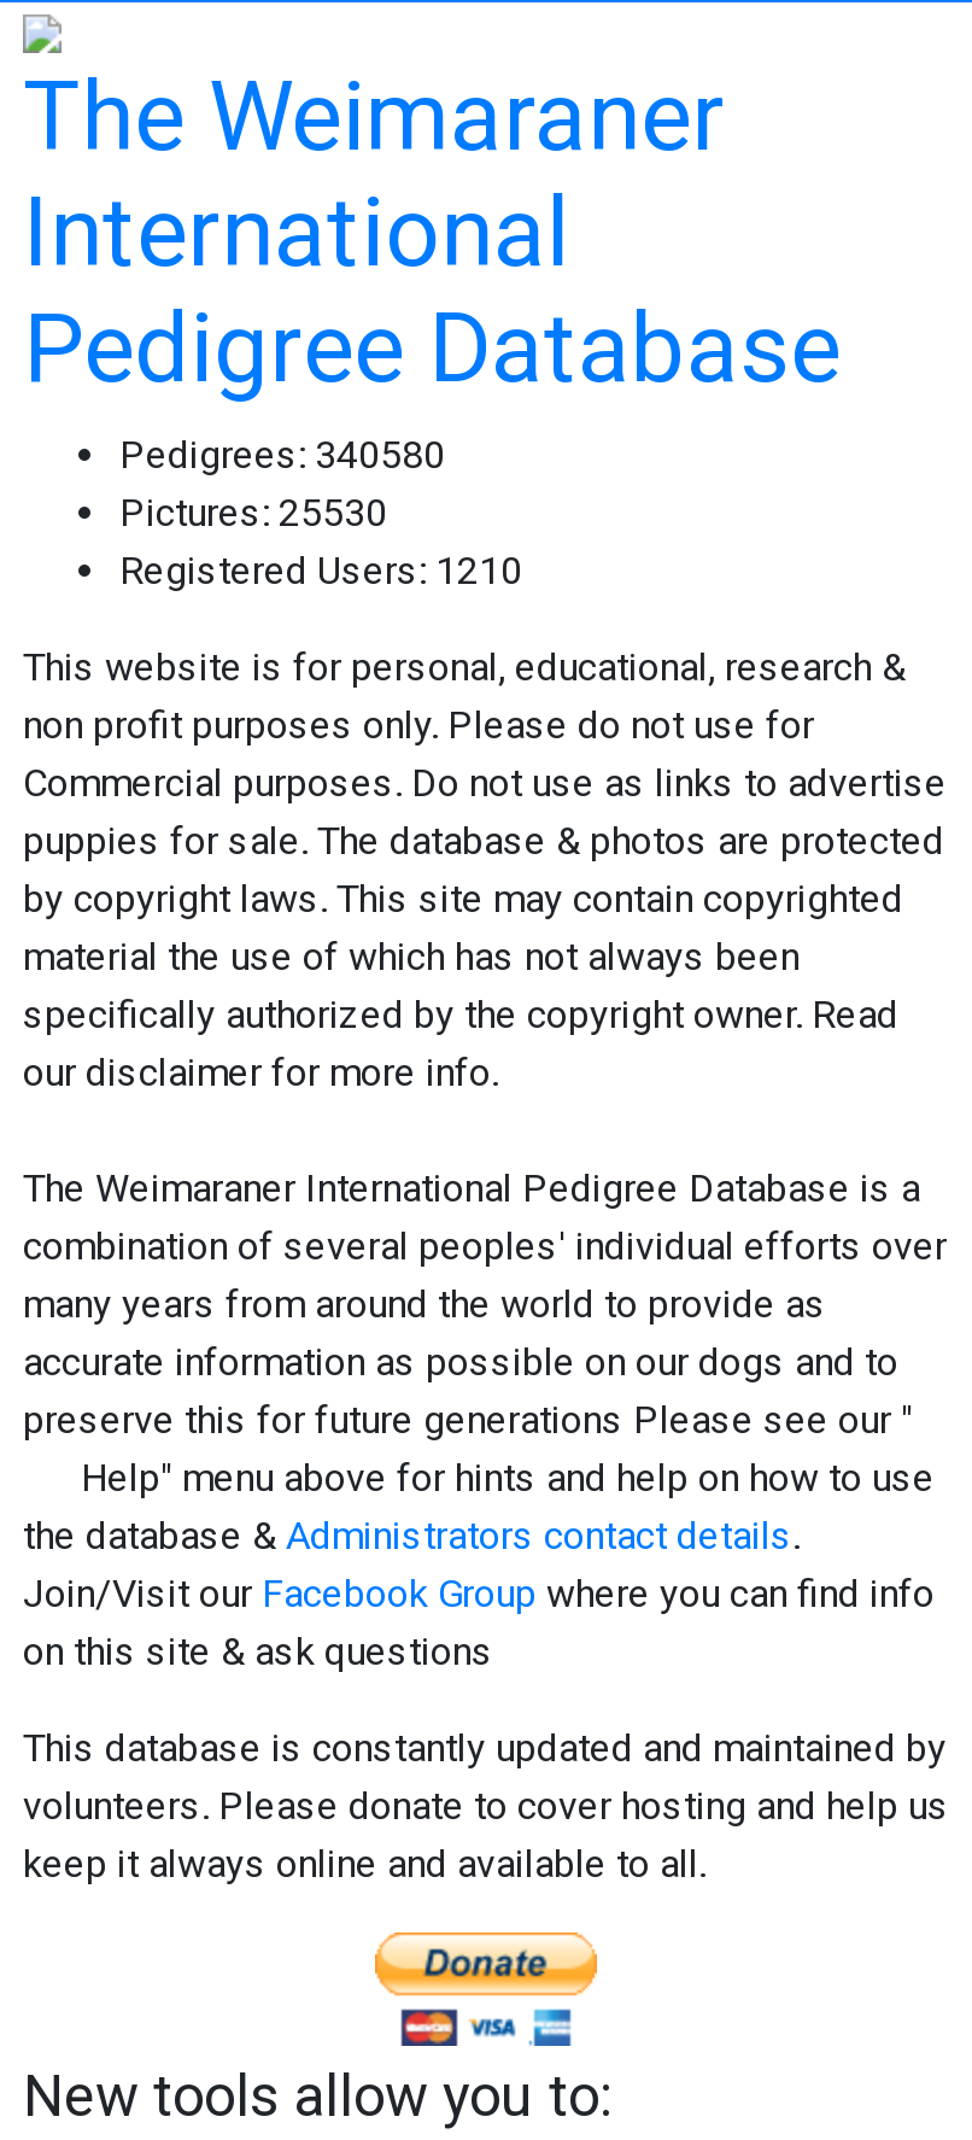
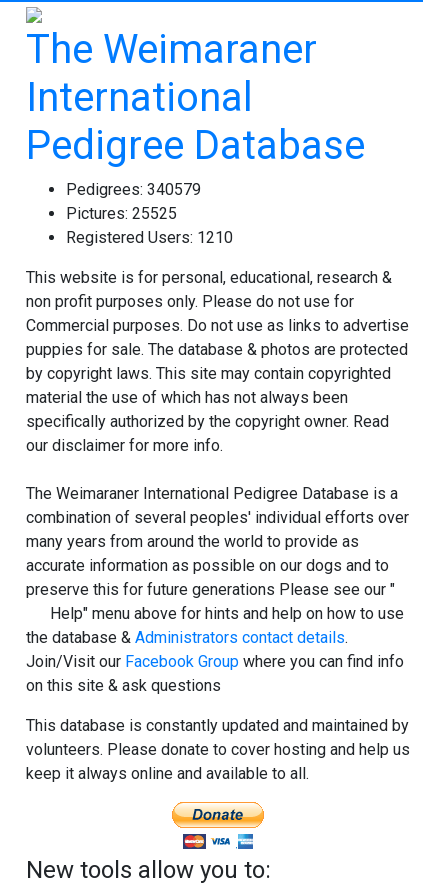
- Pedigrees: 340580
+ Pedigrees: 340579

- Pictures: 25530
+ Pictures: 25525
